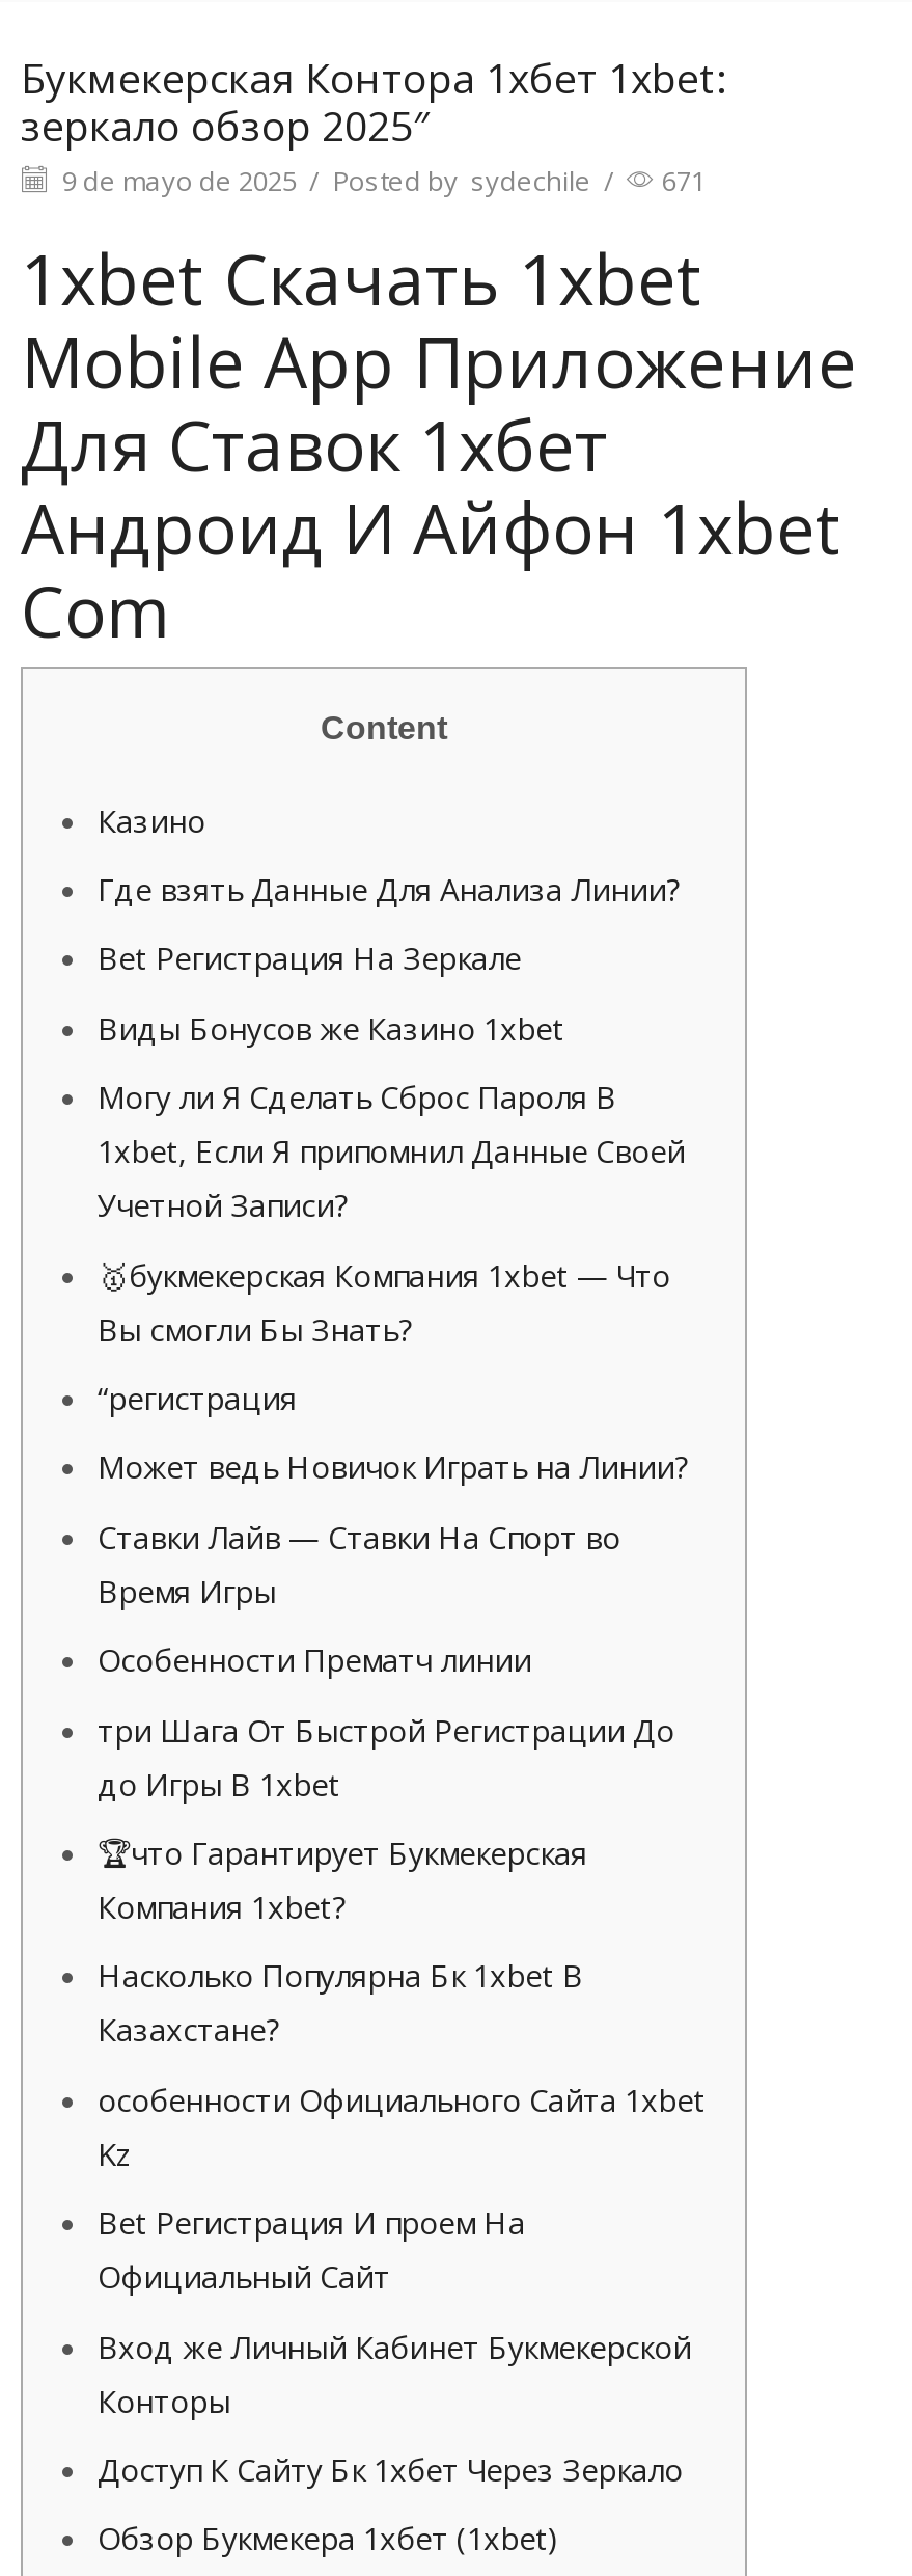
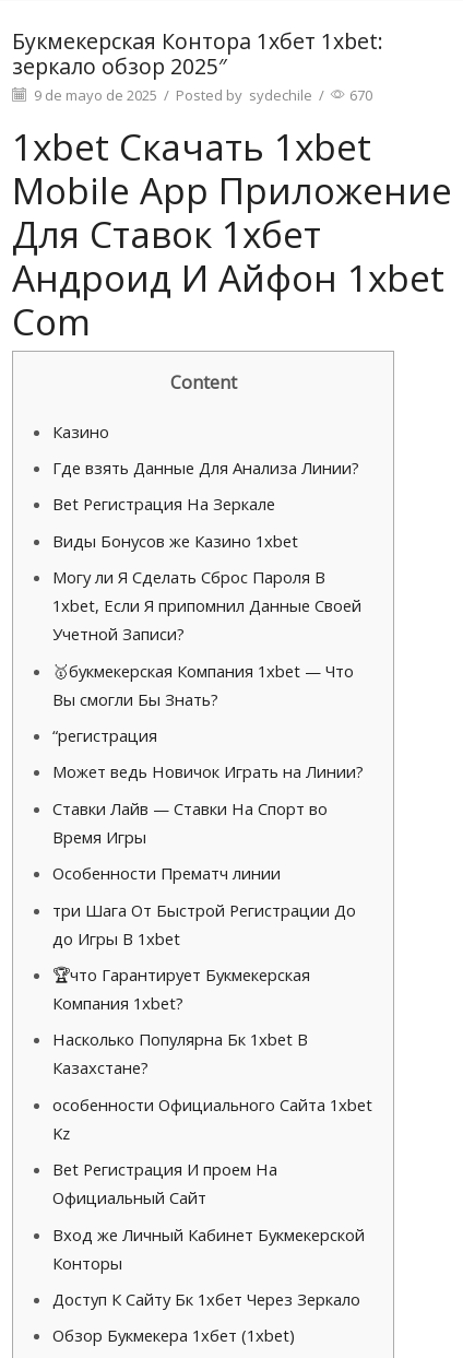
- 9 de mayo de 2025 / Posted by sydechile / 671
+ 9 de mayo de 2025 / Posted by sydechile / 670
